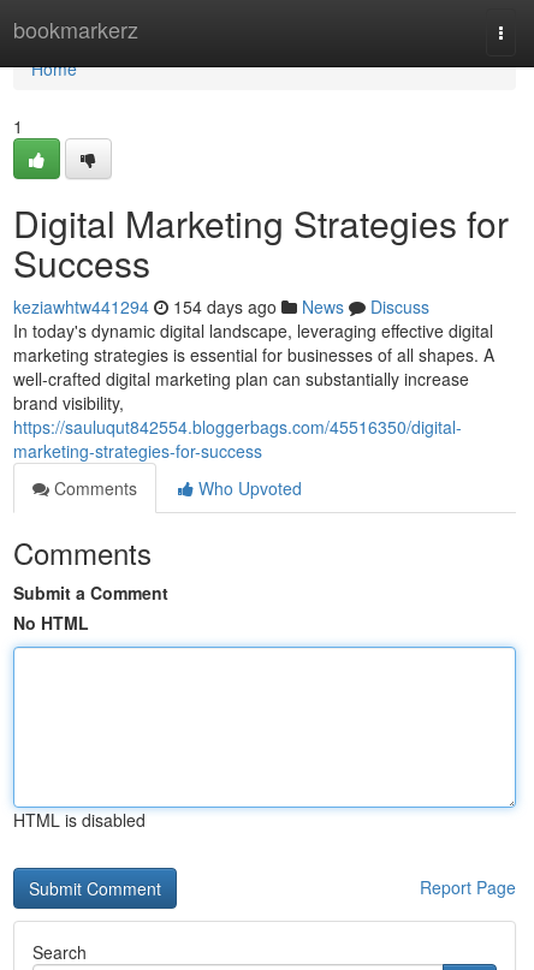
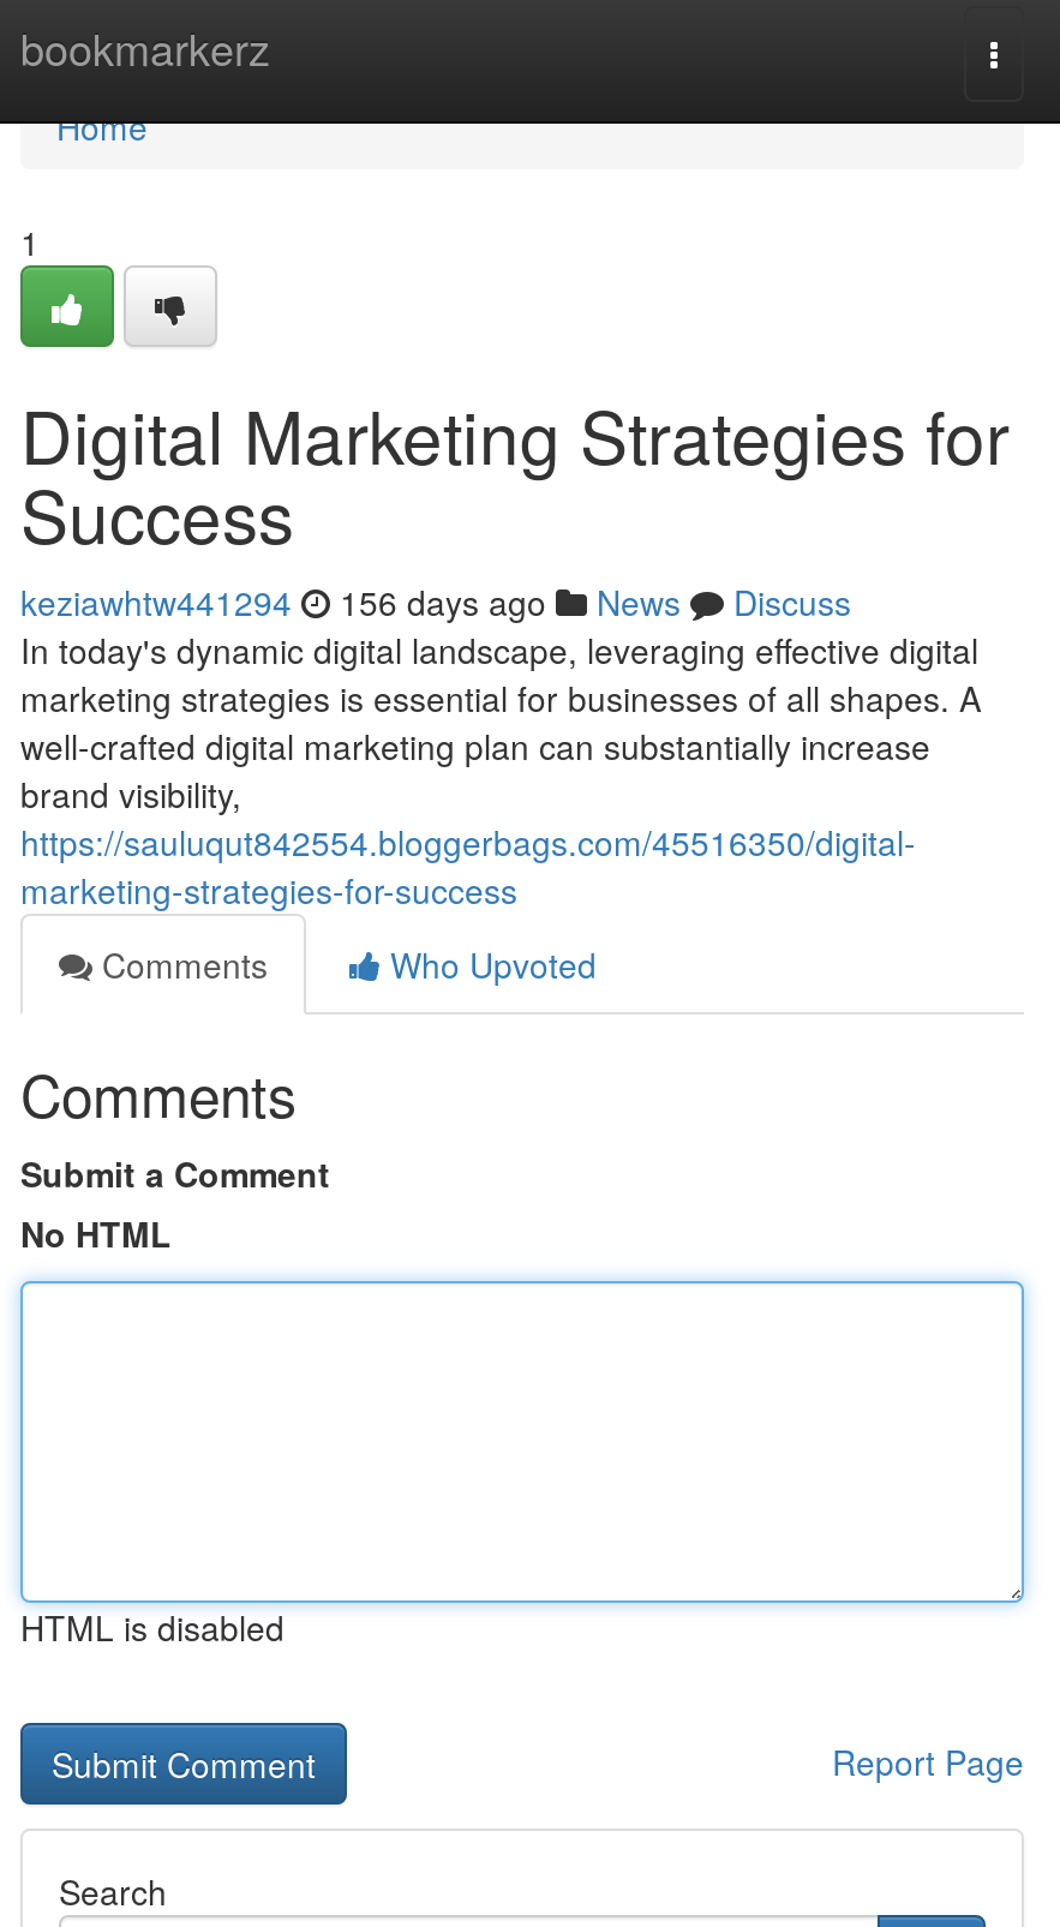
- keziawhtw441294 154 days ago News Discuss
+ keziawhtw441294 156 days ago News Discuss
